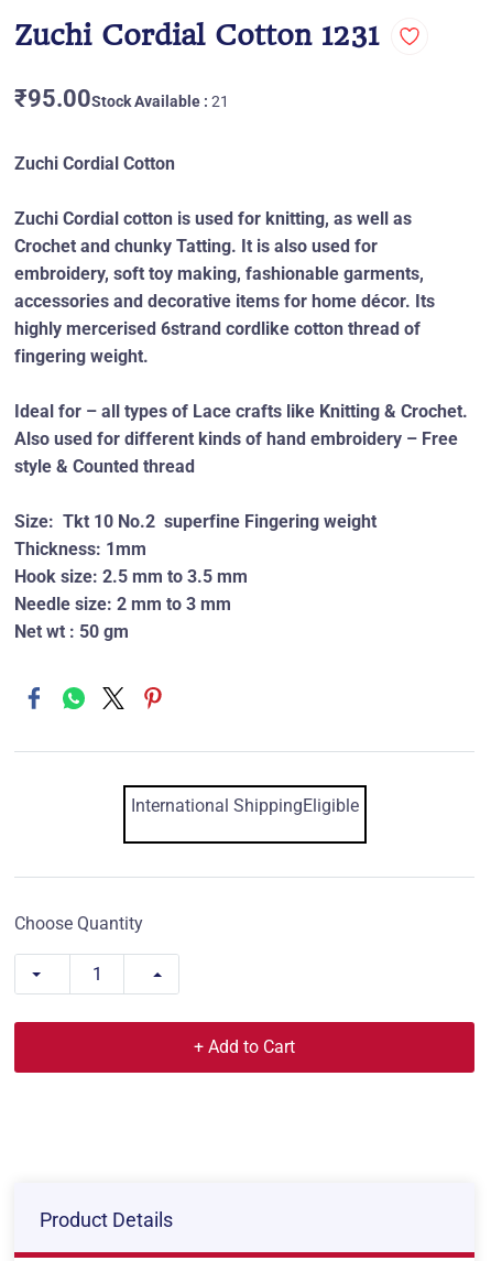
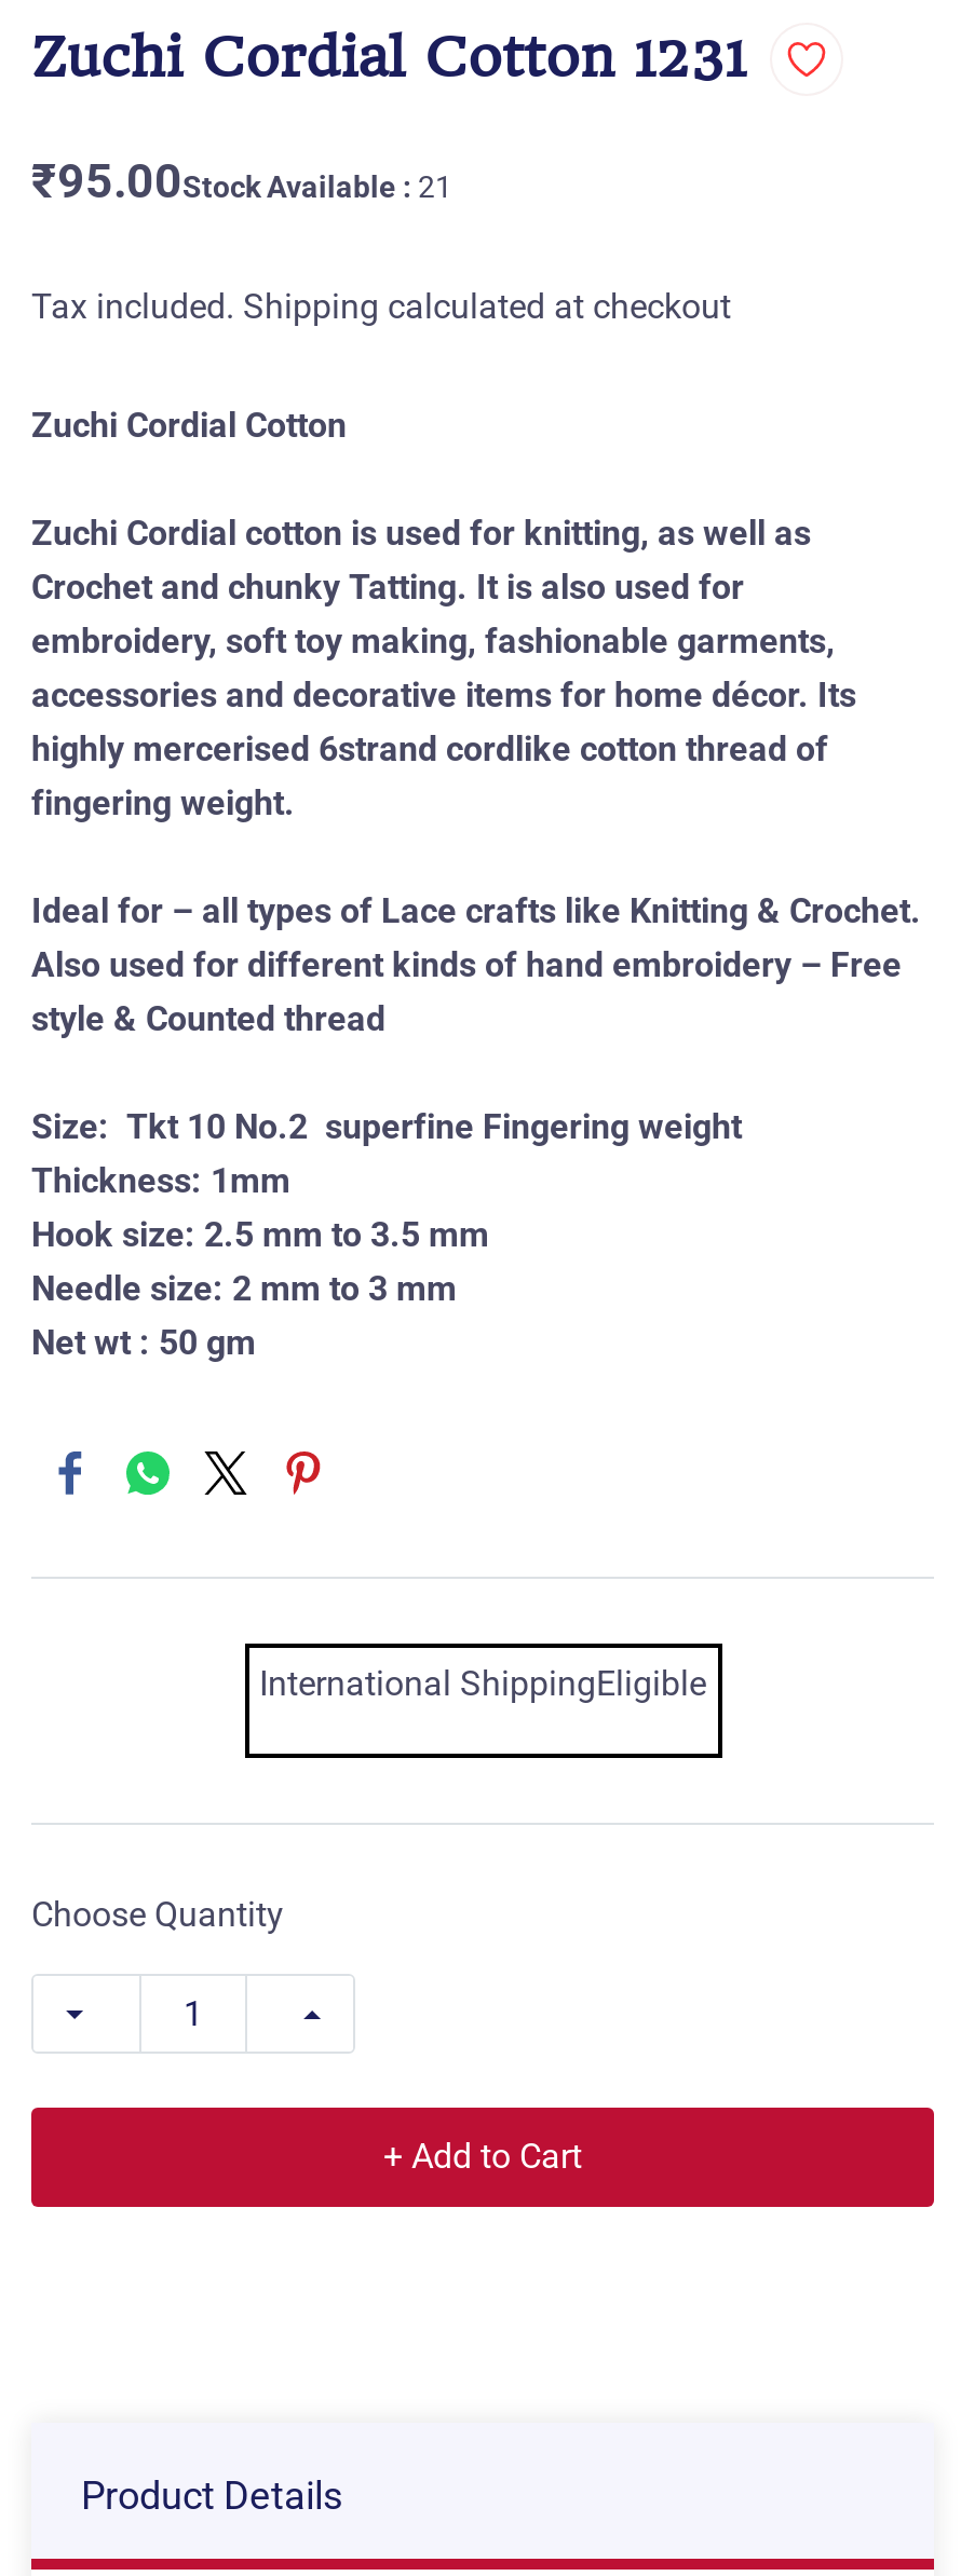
+ Tax included. Shipping calculated at checkout
